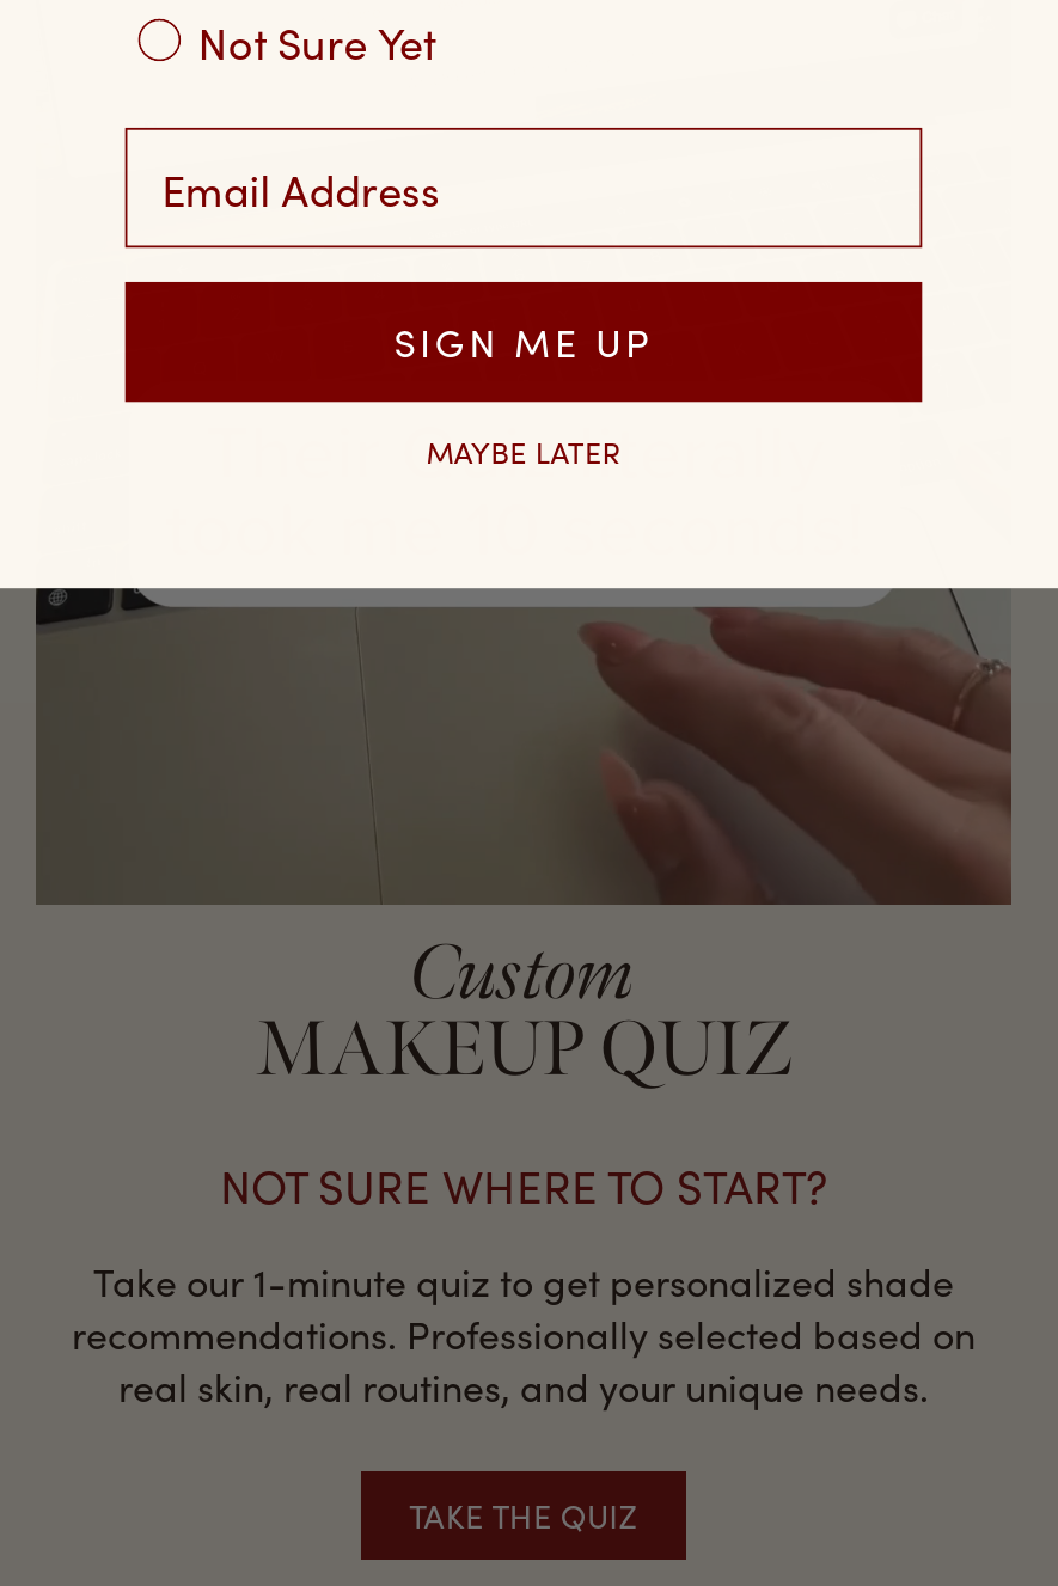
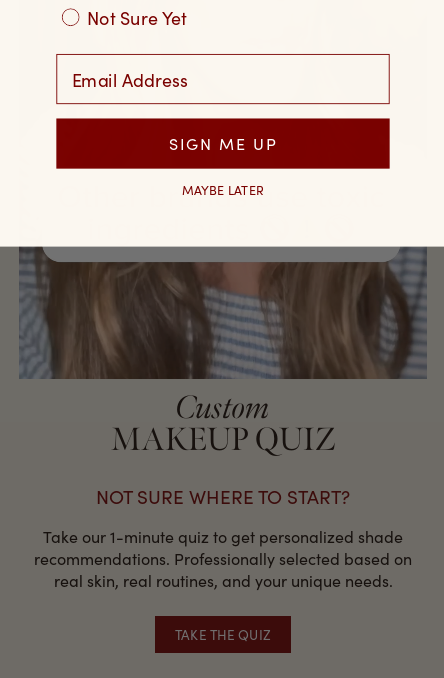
- [image]
+ [image]
